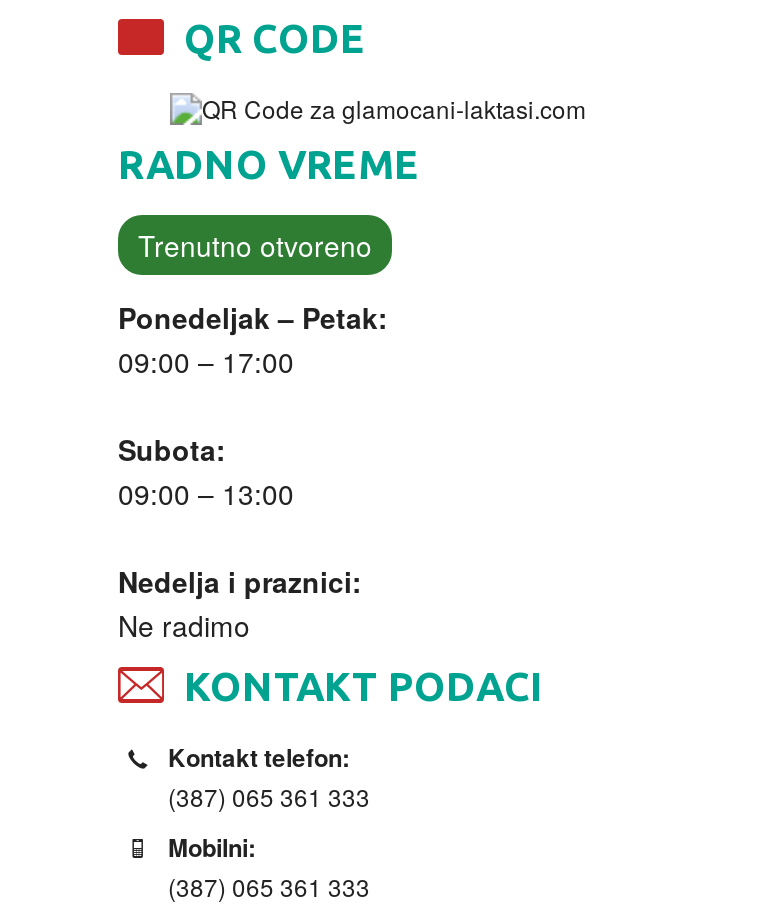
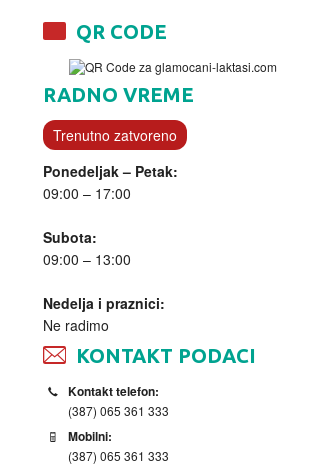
- Trenutno otvoreno
+ Trenutno zatvoreno
